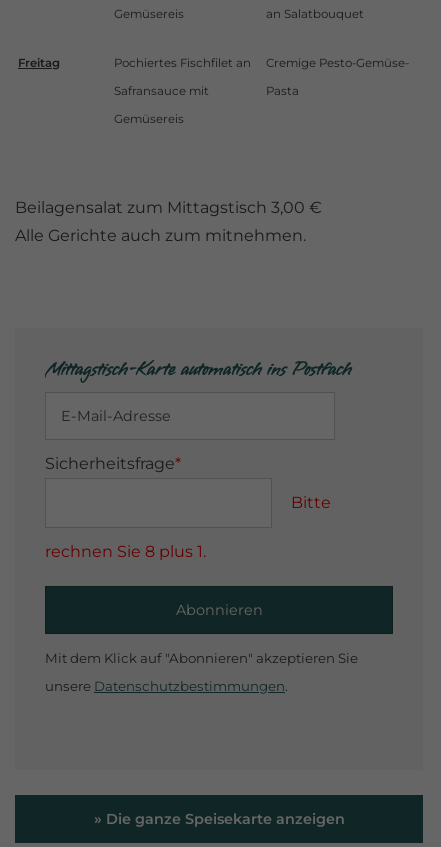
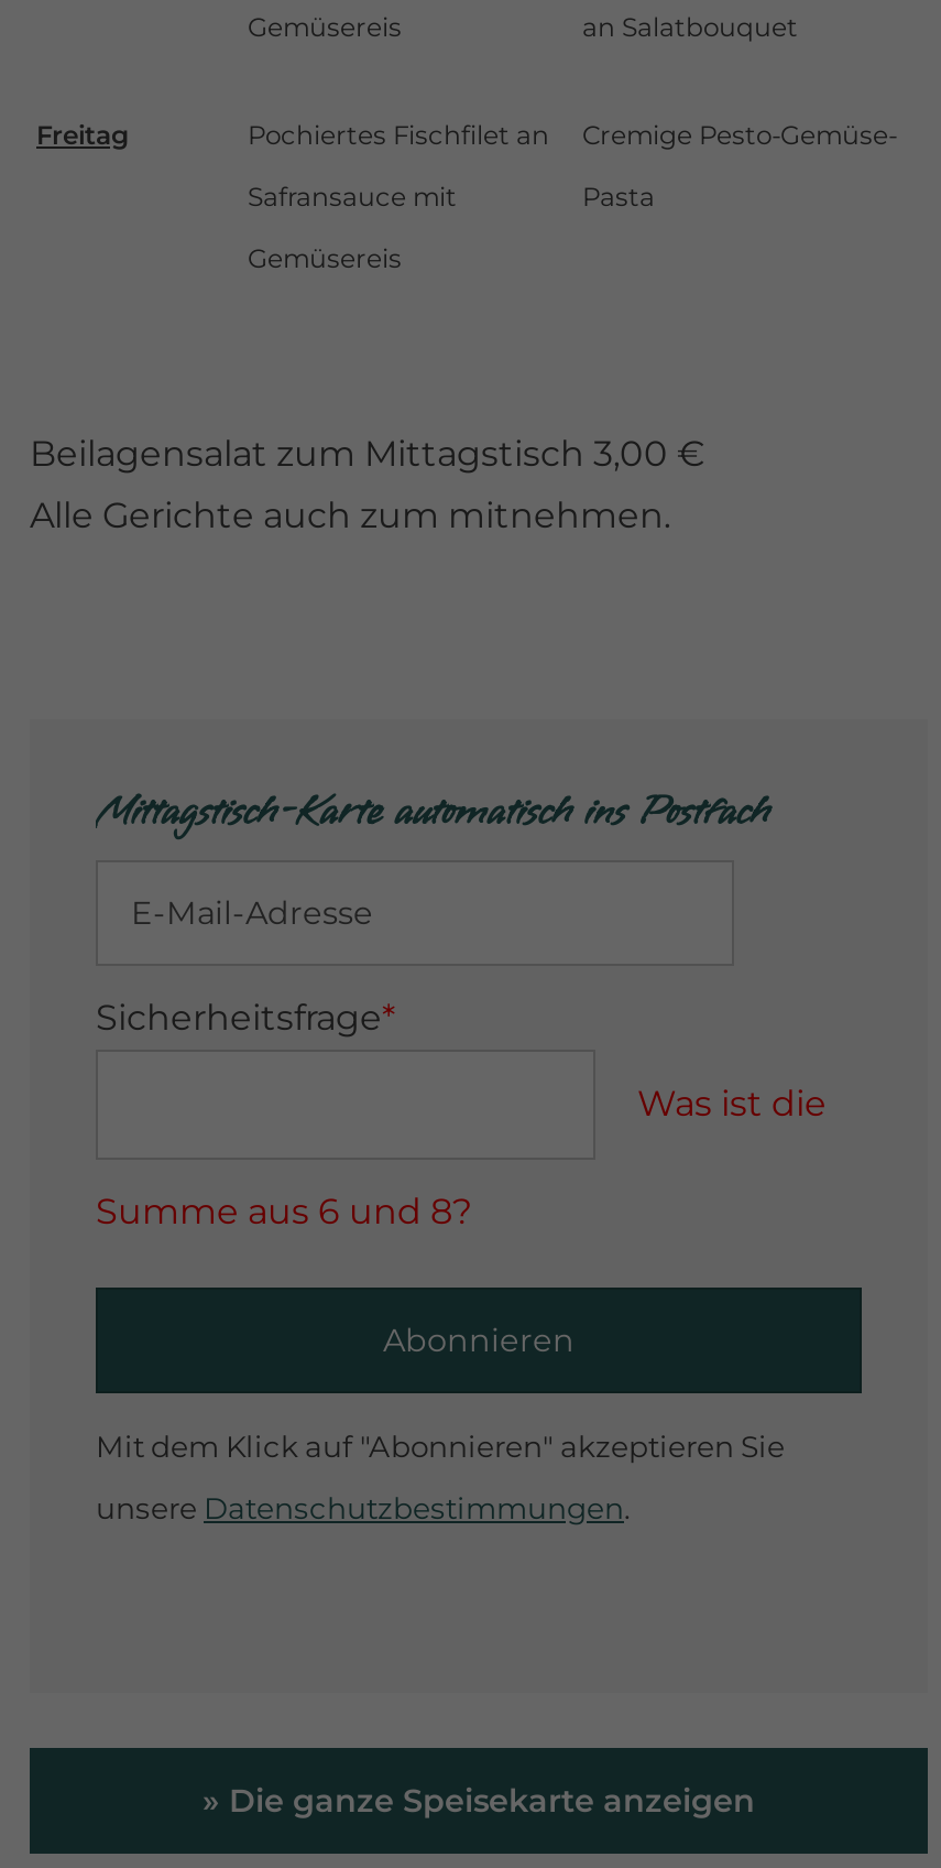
- Bitte
+ Was ist die

- rechnen Sie 8 plus 1.
+ Summe aus 6 und 8?
